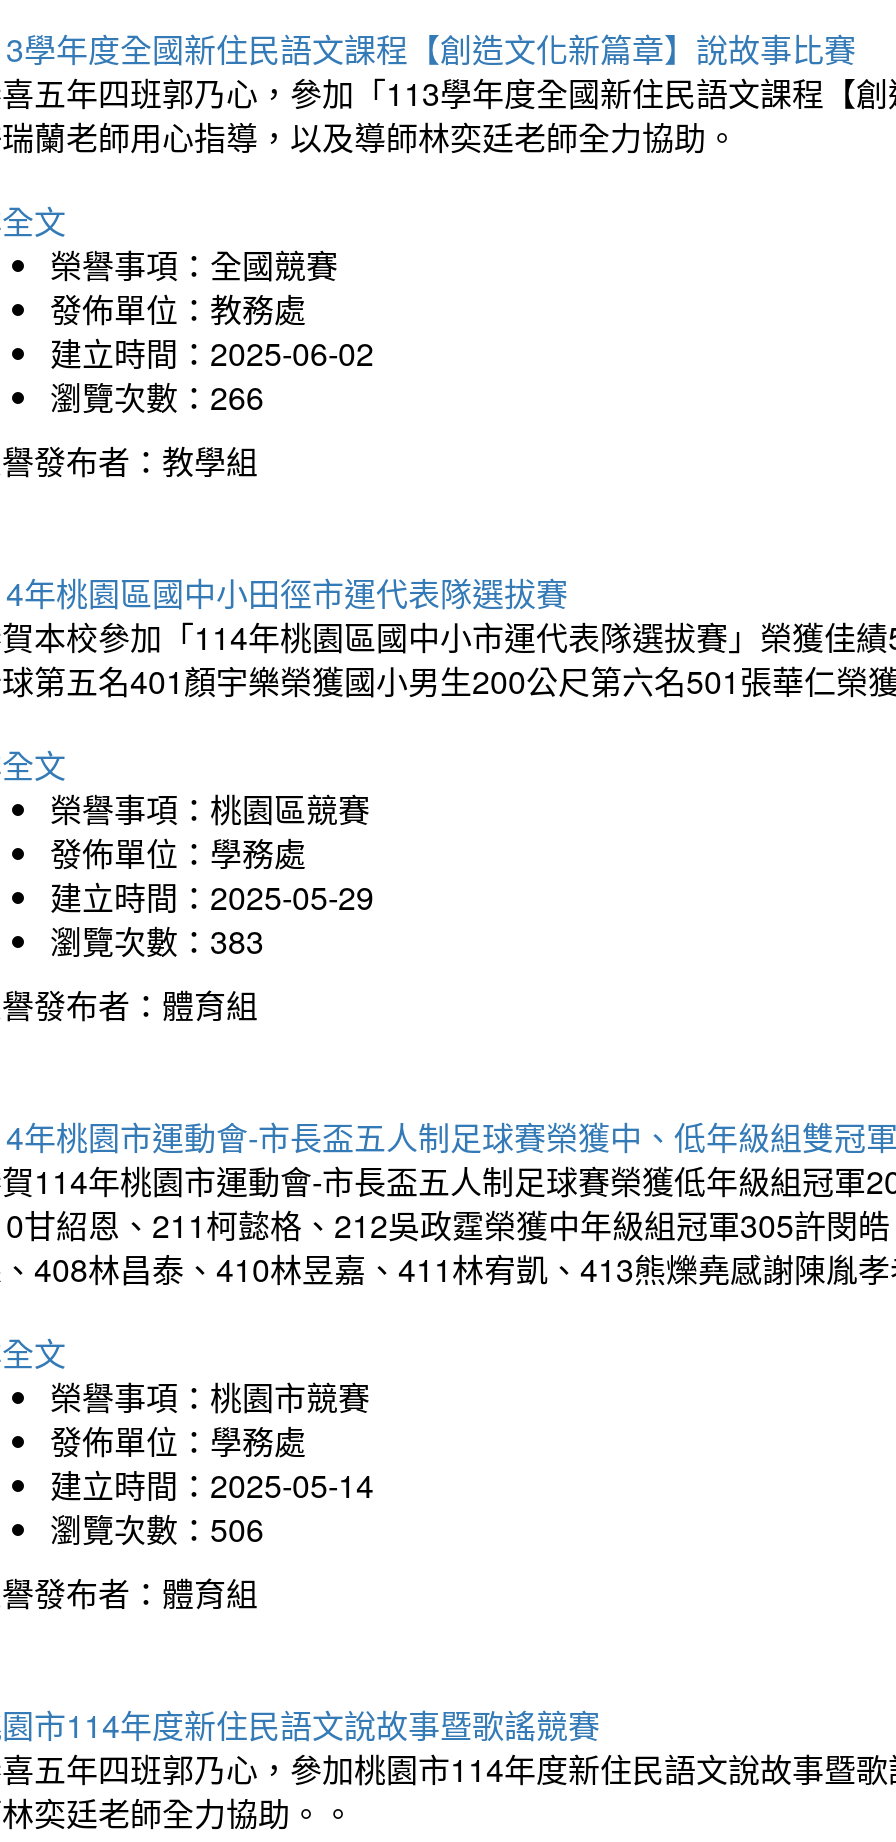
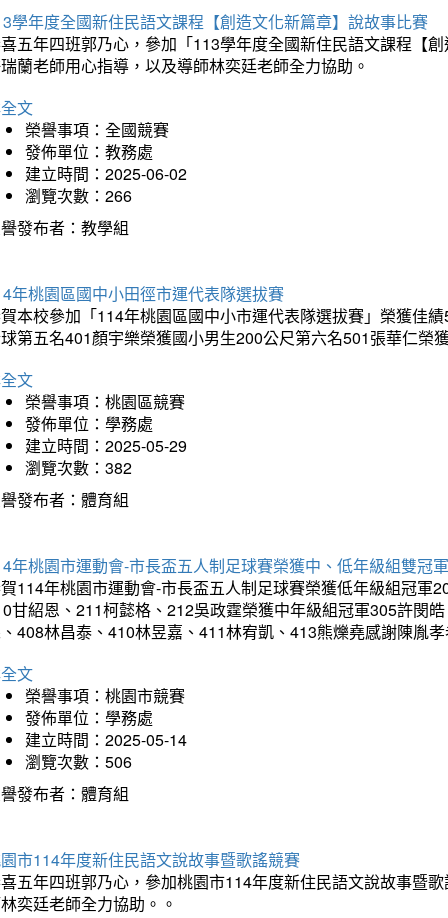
- 瀏覽次數：383
+ 瀏覽次數：382
